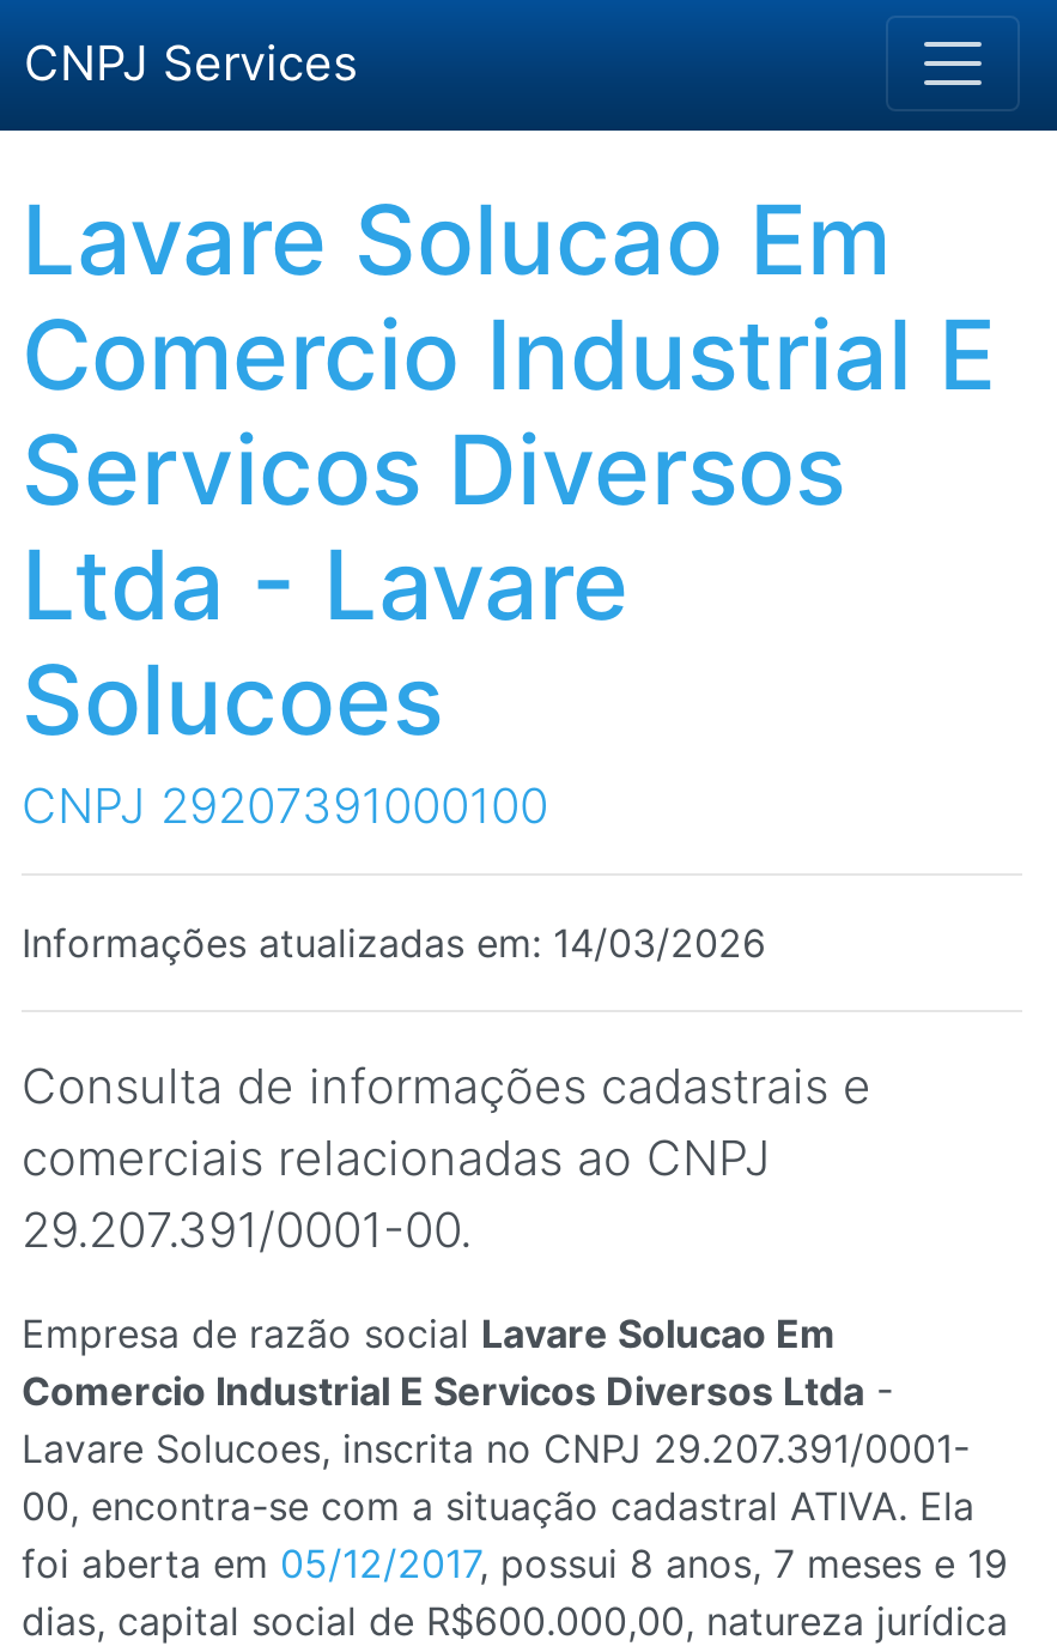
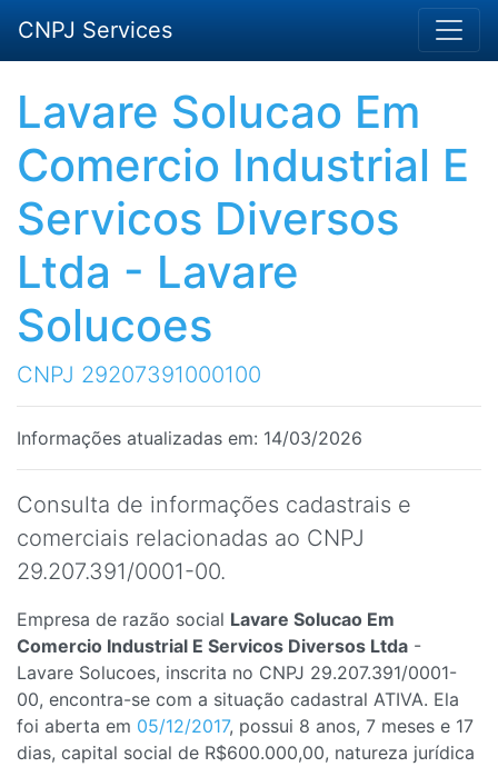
- foi aberta em 05/12/2017, possui 8 anos, 7 meses e 19
+ foi aberta em 05/12/2017, possui 8 anos, 7 meses e 17
